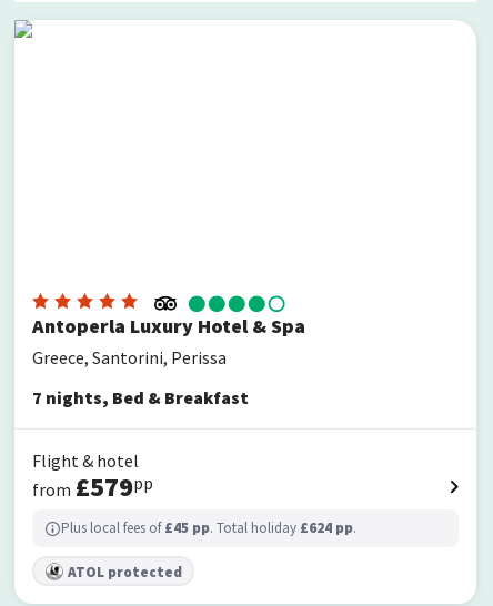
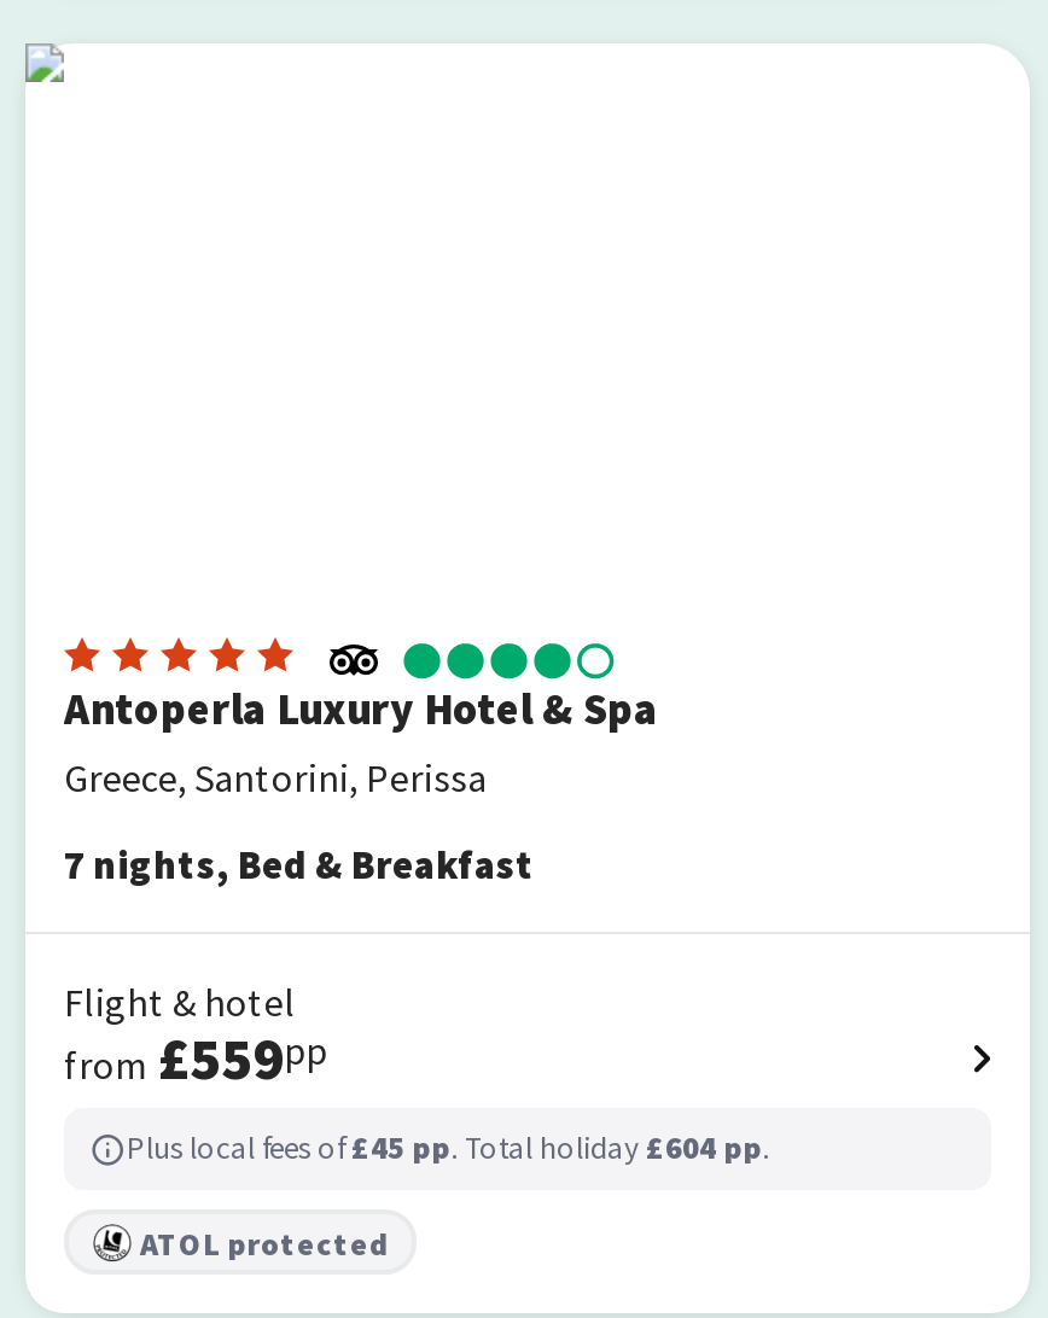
- from £579pp
+ from £559pp

- Plus local fees of£45 pp. Total holiday £624 pp.
+ Plus local fees of£45 pp. Total holiday £604 pp.
